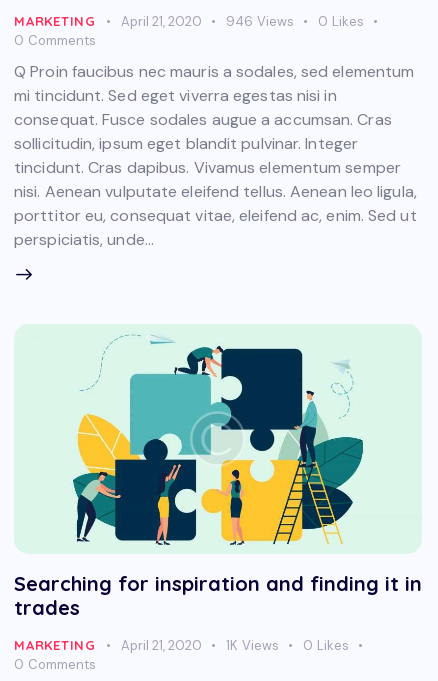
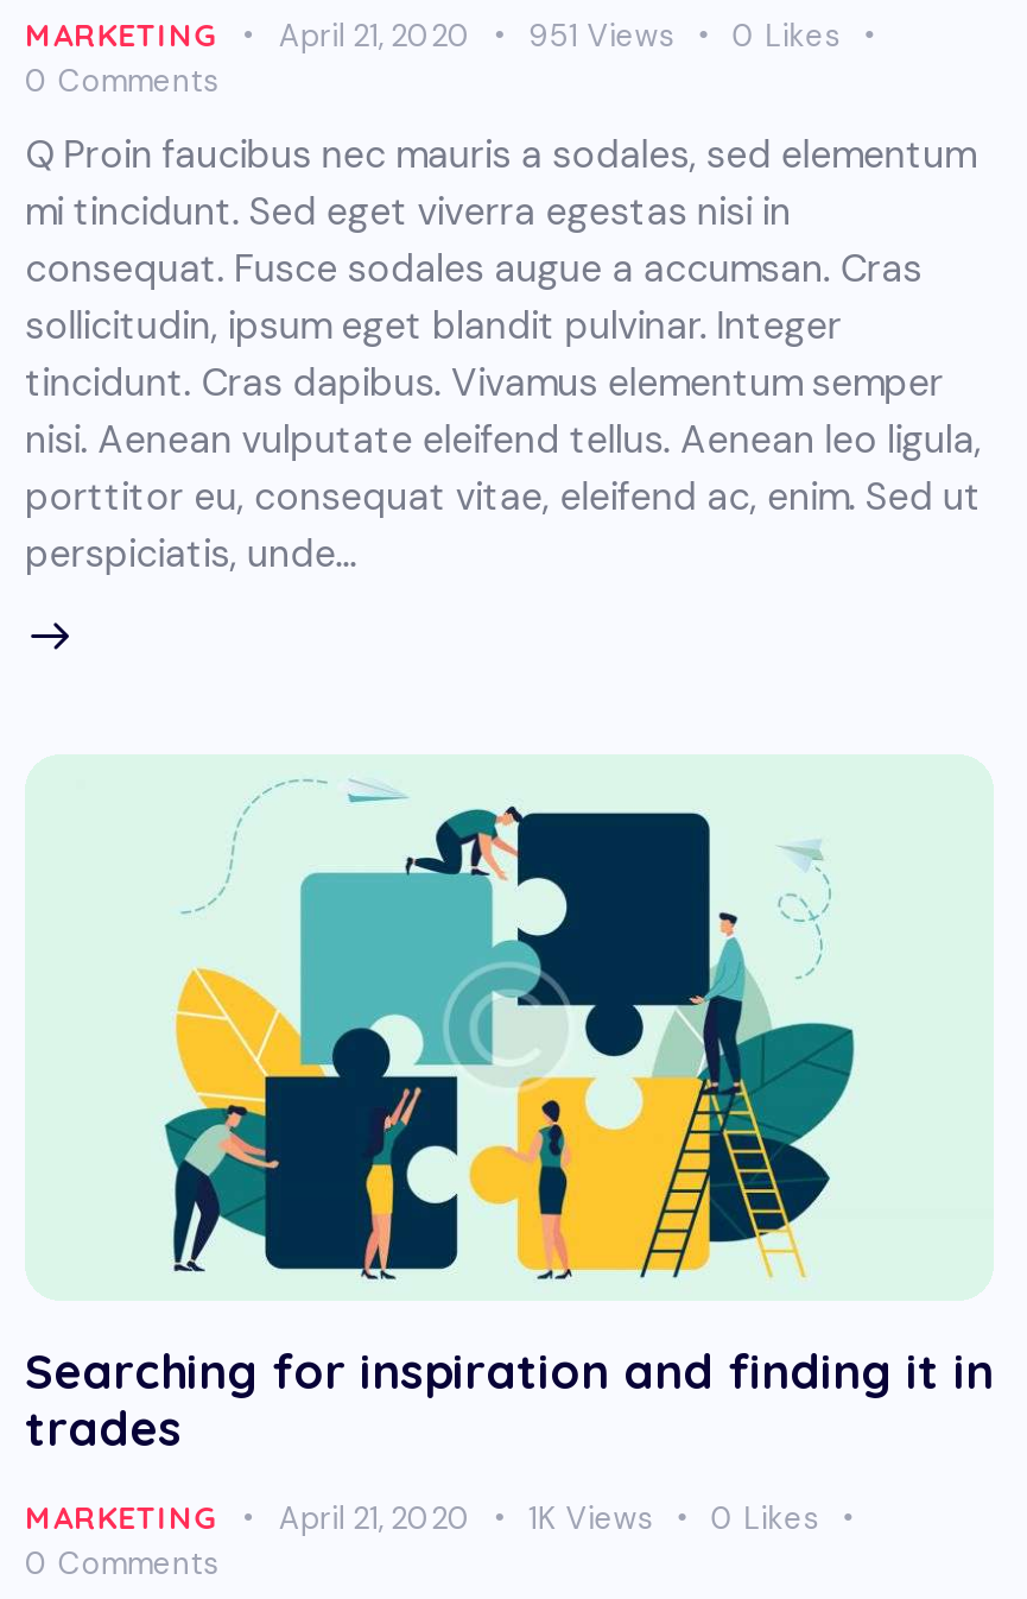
- 946 Views
+ 951 Views
